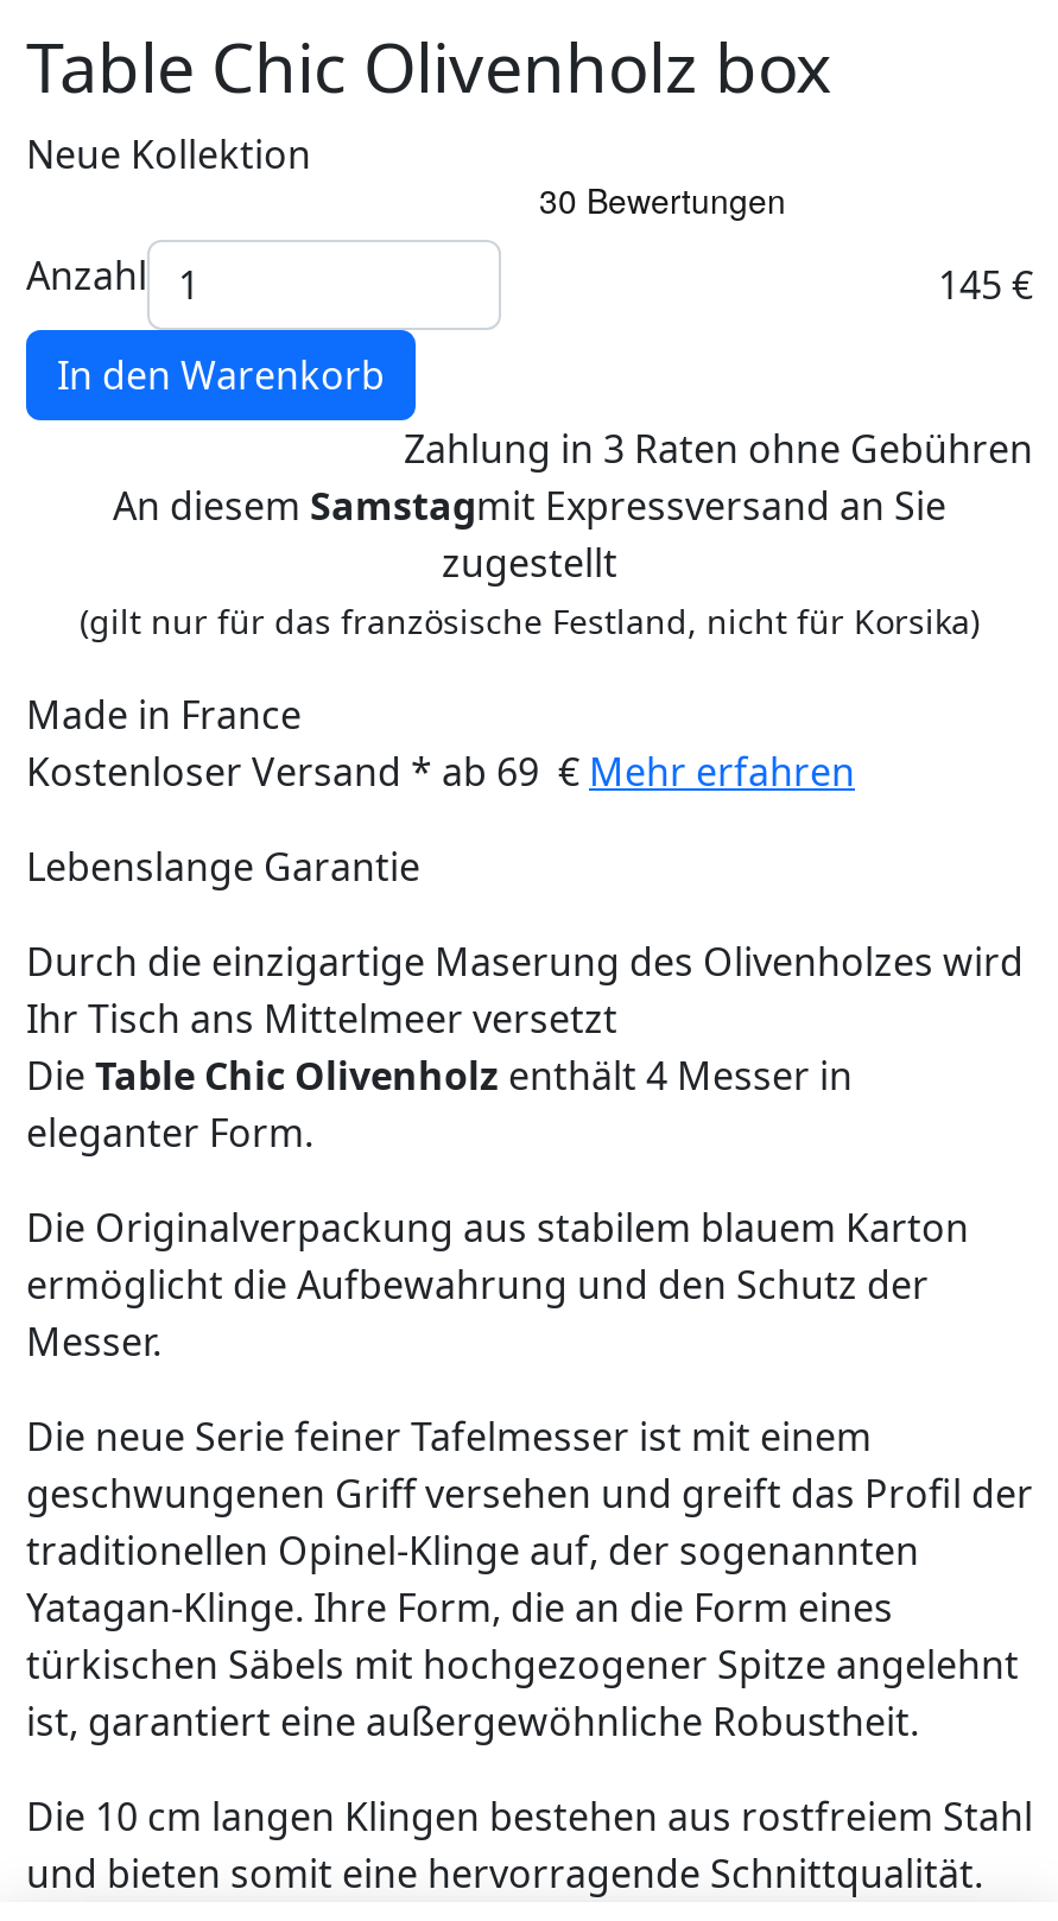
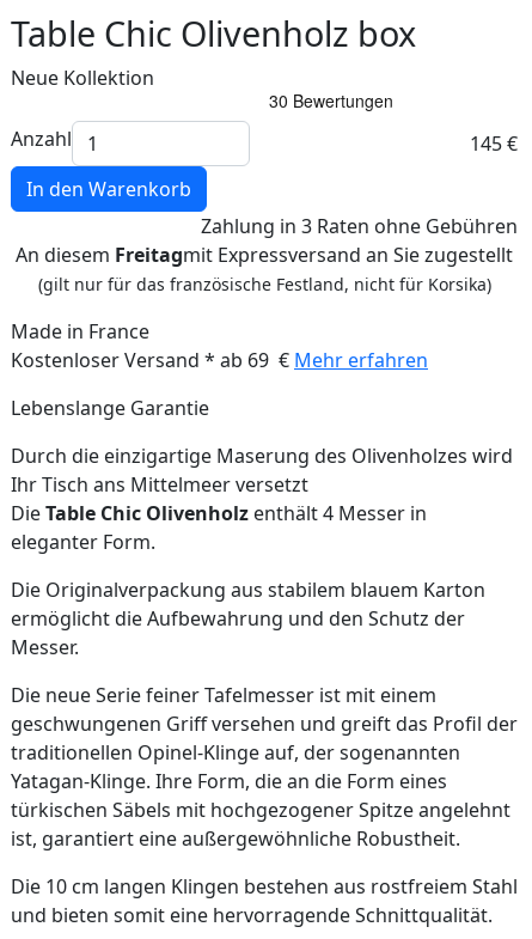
- An diesem Samstagmit Expressversand an Sie
- zugestellt
+ An diesem Freitagmit Expressversand an Sie zugestellt
